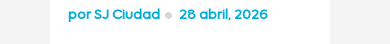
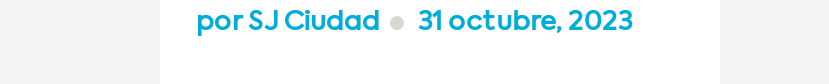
- por SJ Ciudad 28 abril, 2026
+ por SJ Ciudad 31 octubre, 2023
